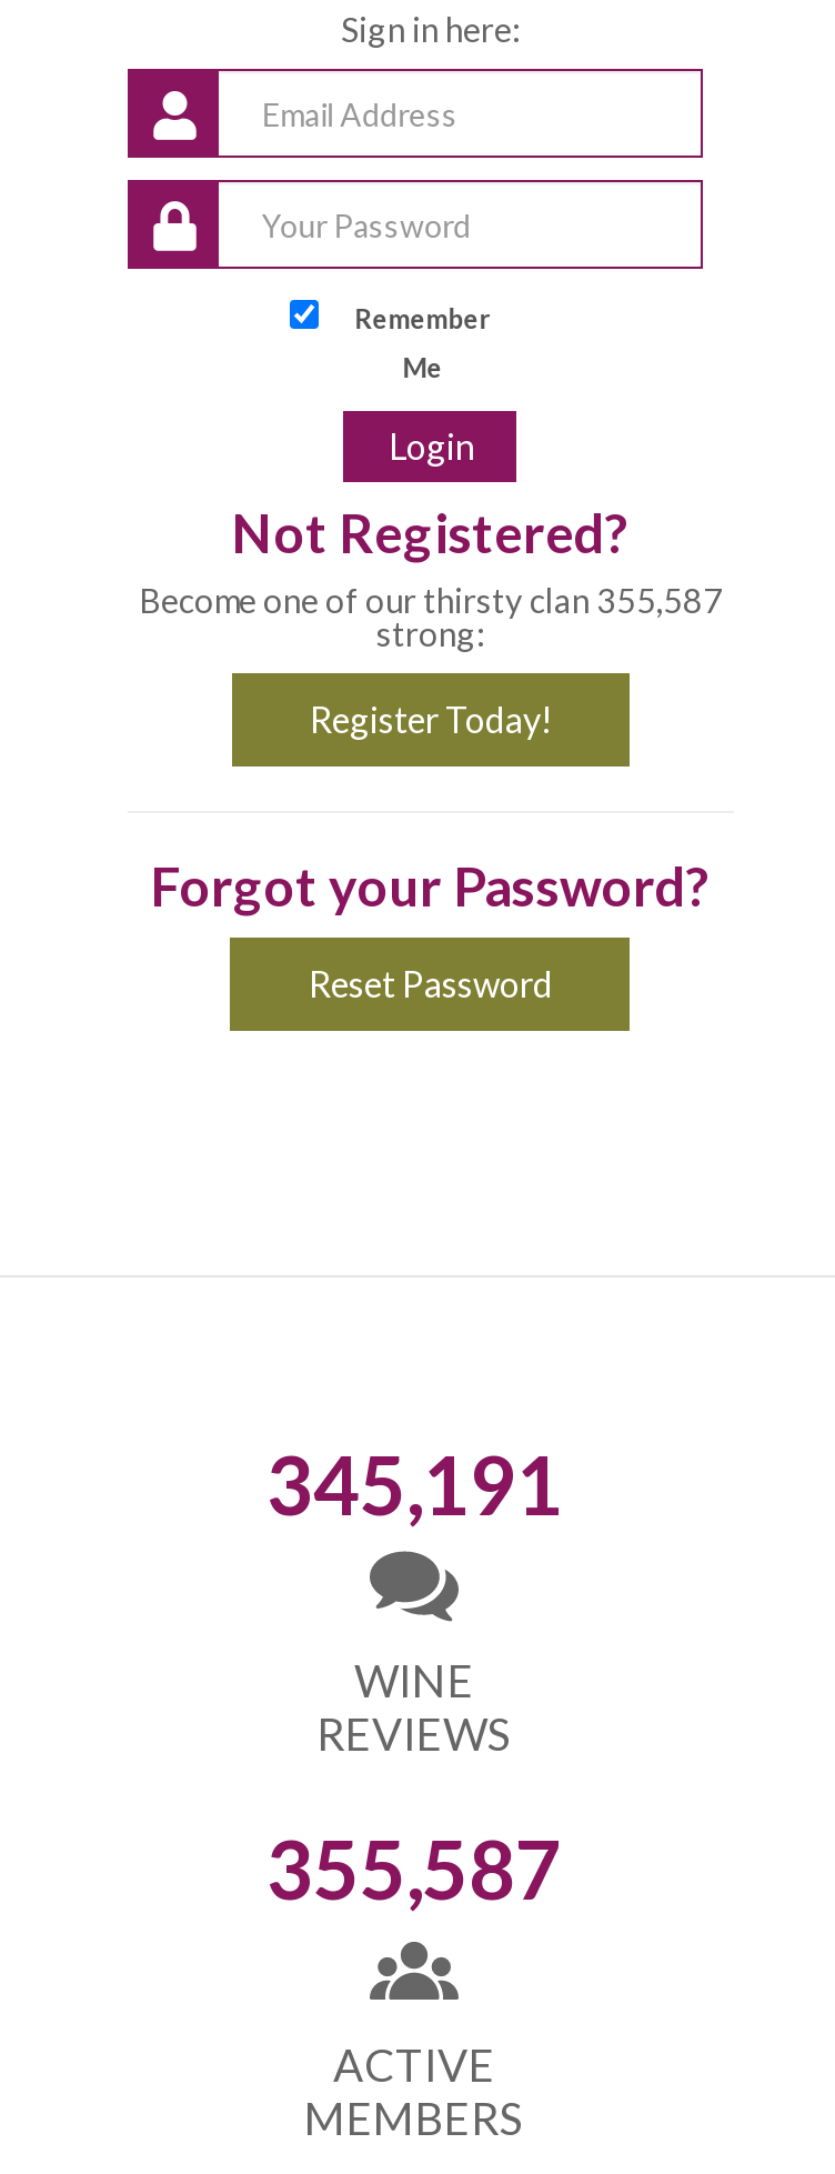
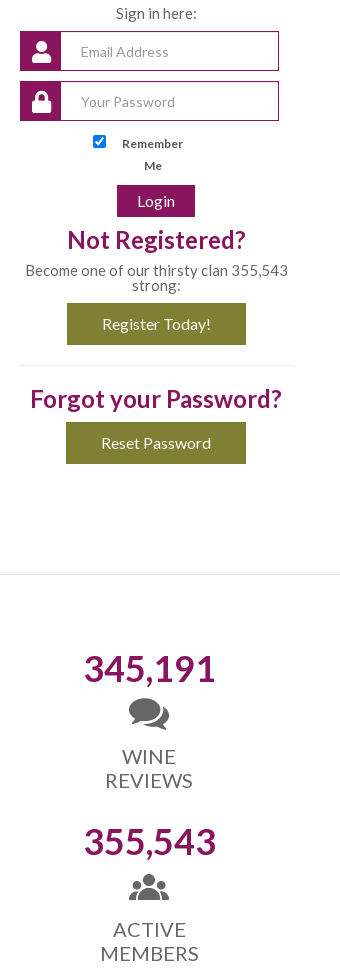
- Become one of our thirsty clan 355,587
+ Become one of our thirsty clan 355,543

- 355,587
+ 355,543
